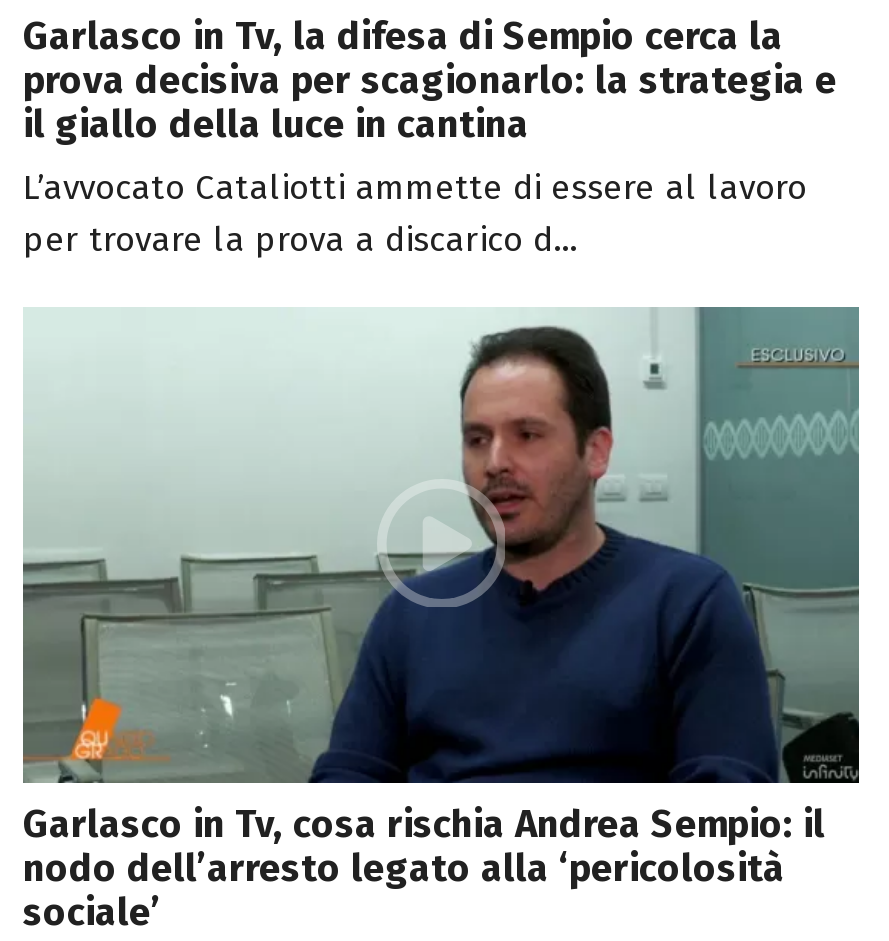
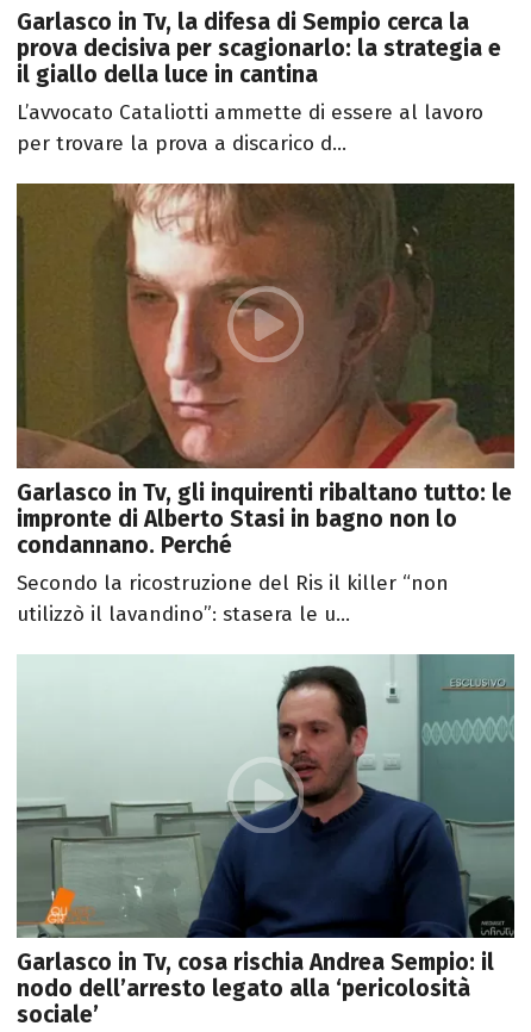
+ [image]
+ Garlasco in Tv, gli inquirenti ribaltano tutto: le
+ impronte di Alberto Stasi in bagno non lo
+ condannano. Perché
+ Secondo la ricostruzione del Ris il killer “non
+ utilizzò il lavandino”: stasera le u...
